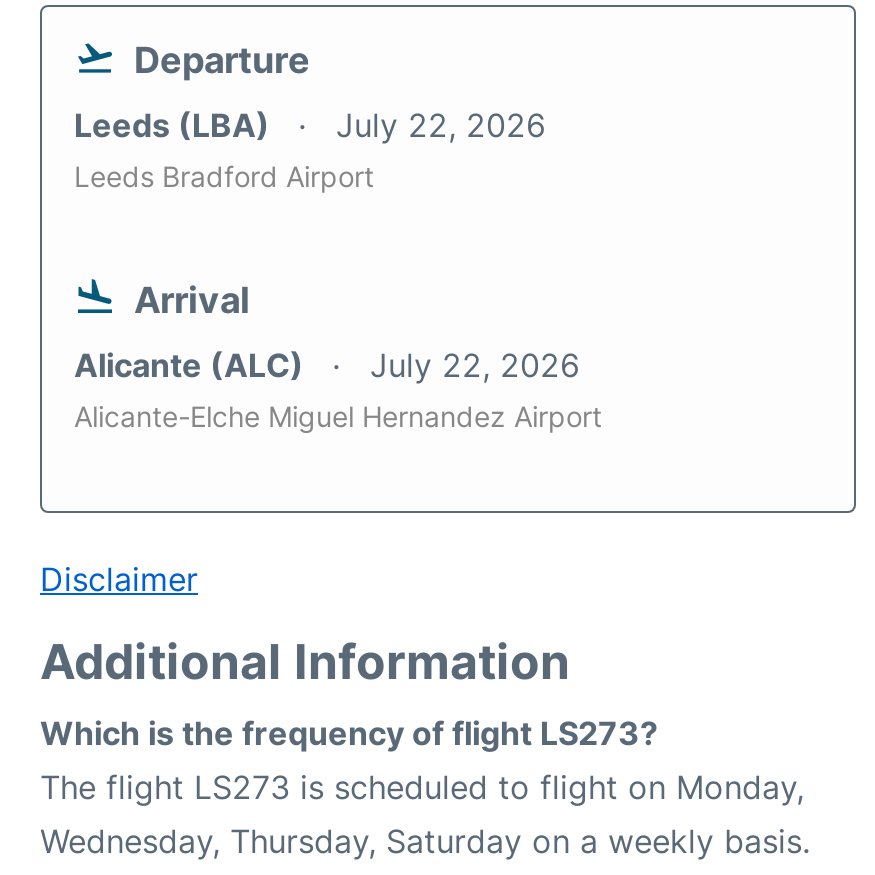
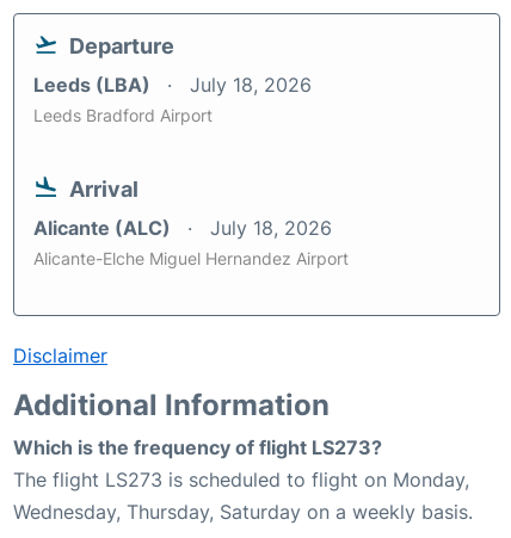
- Leeds (LBA) July 22, 2026
+ Leeds (LBA) July 18, 2026

- Alicante (ALC) July 22, 2026
+ Alicante (ALC) July 18, 2026
